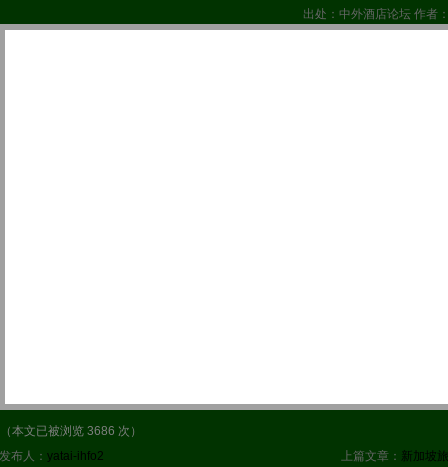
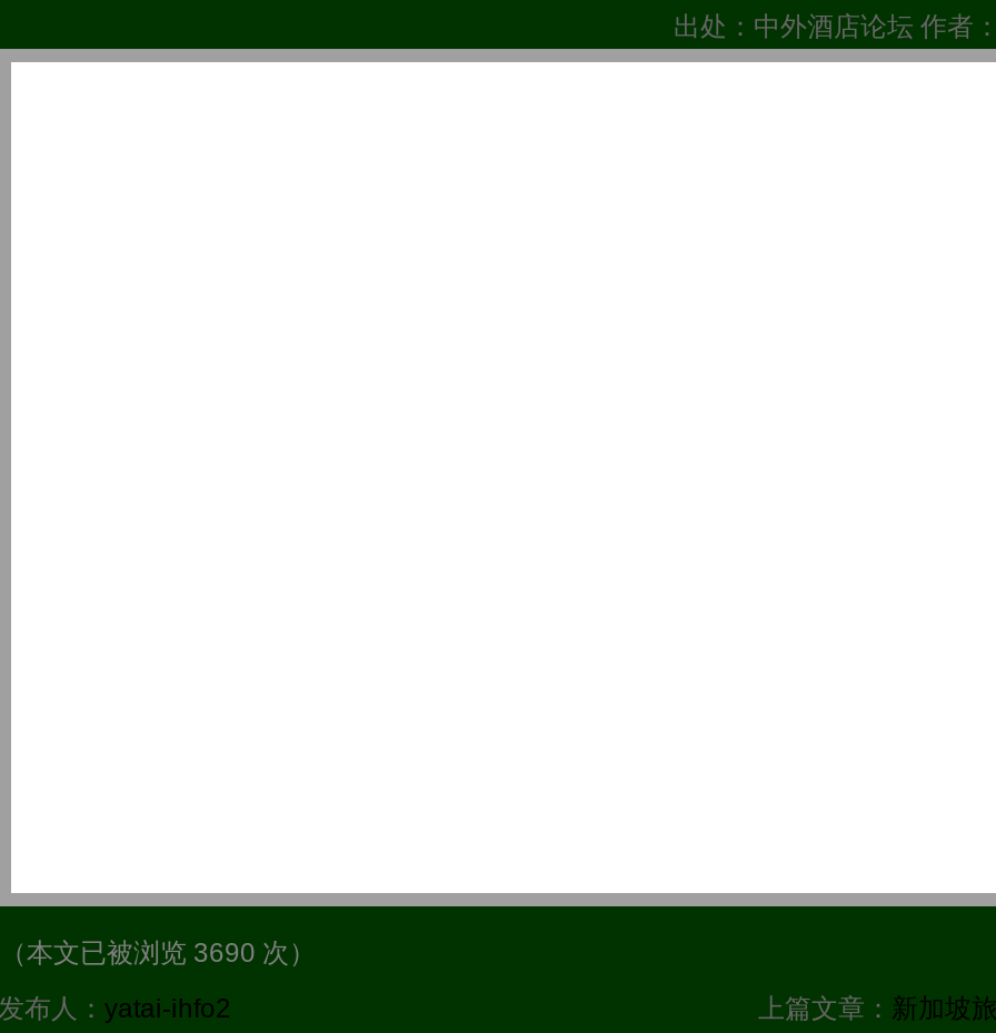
- （本文已被浏览 3686 次）
+ （本文已被浏览 3690 次）
